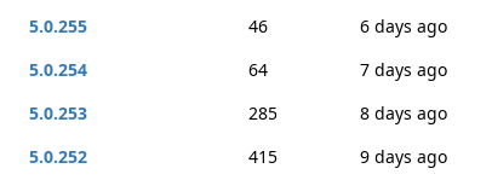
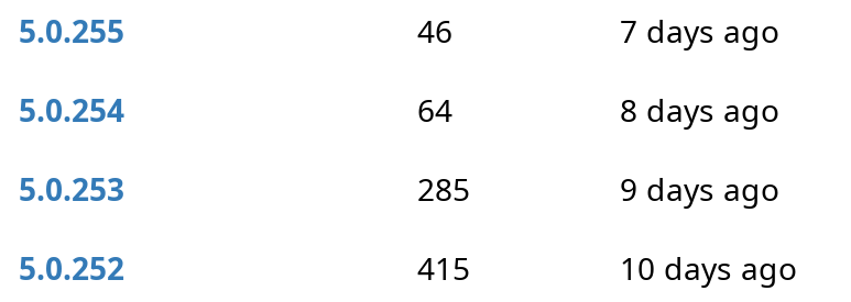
- 6 days ago
+ 7 days ago

- 7 days ago
+ 8 days ago

- 8 days ago
+ 9 days ago

- 9 days ago
+ 10 days ago
